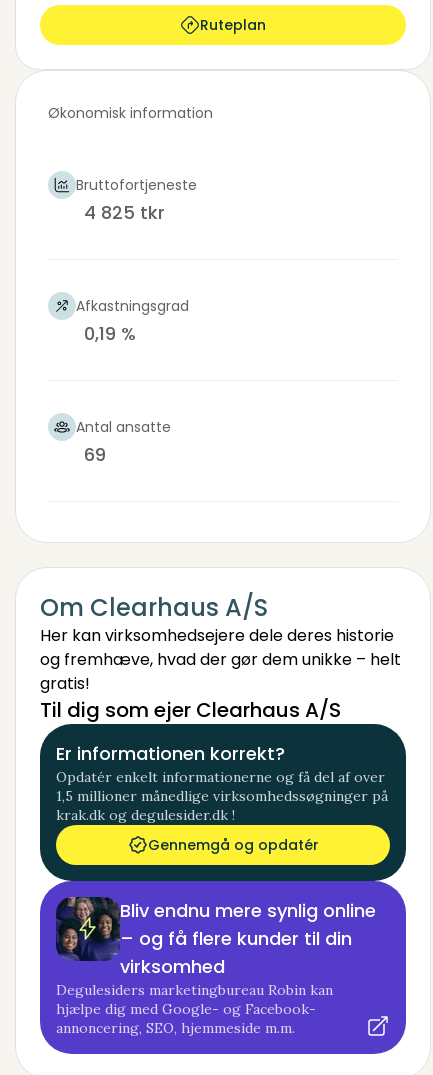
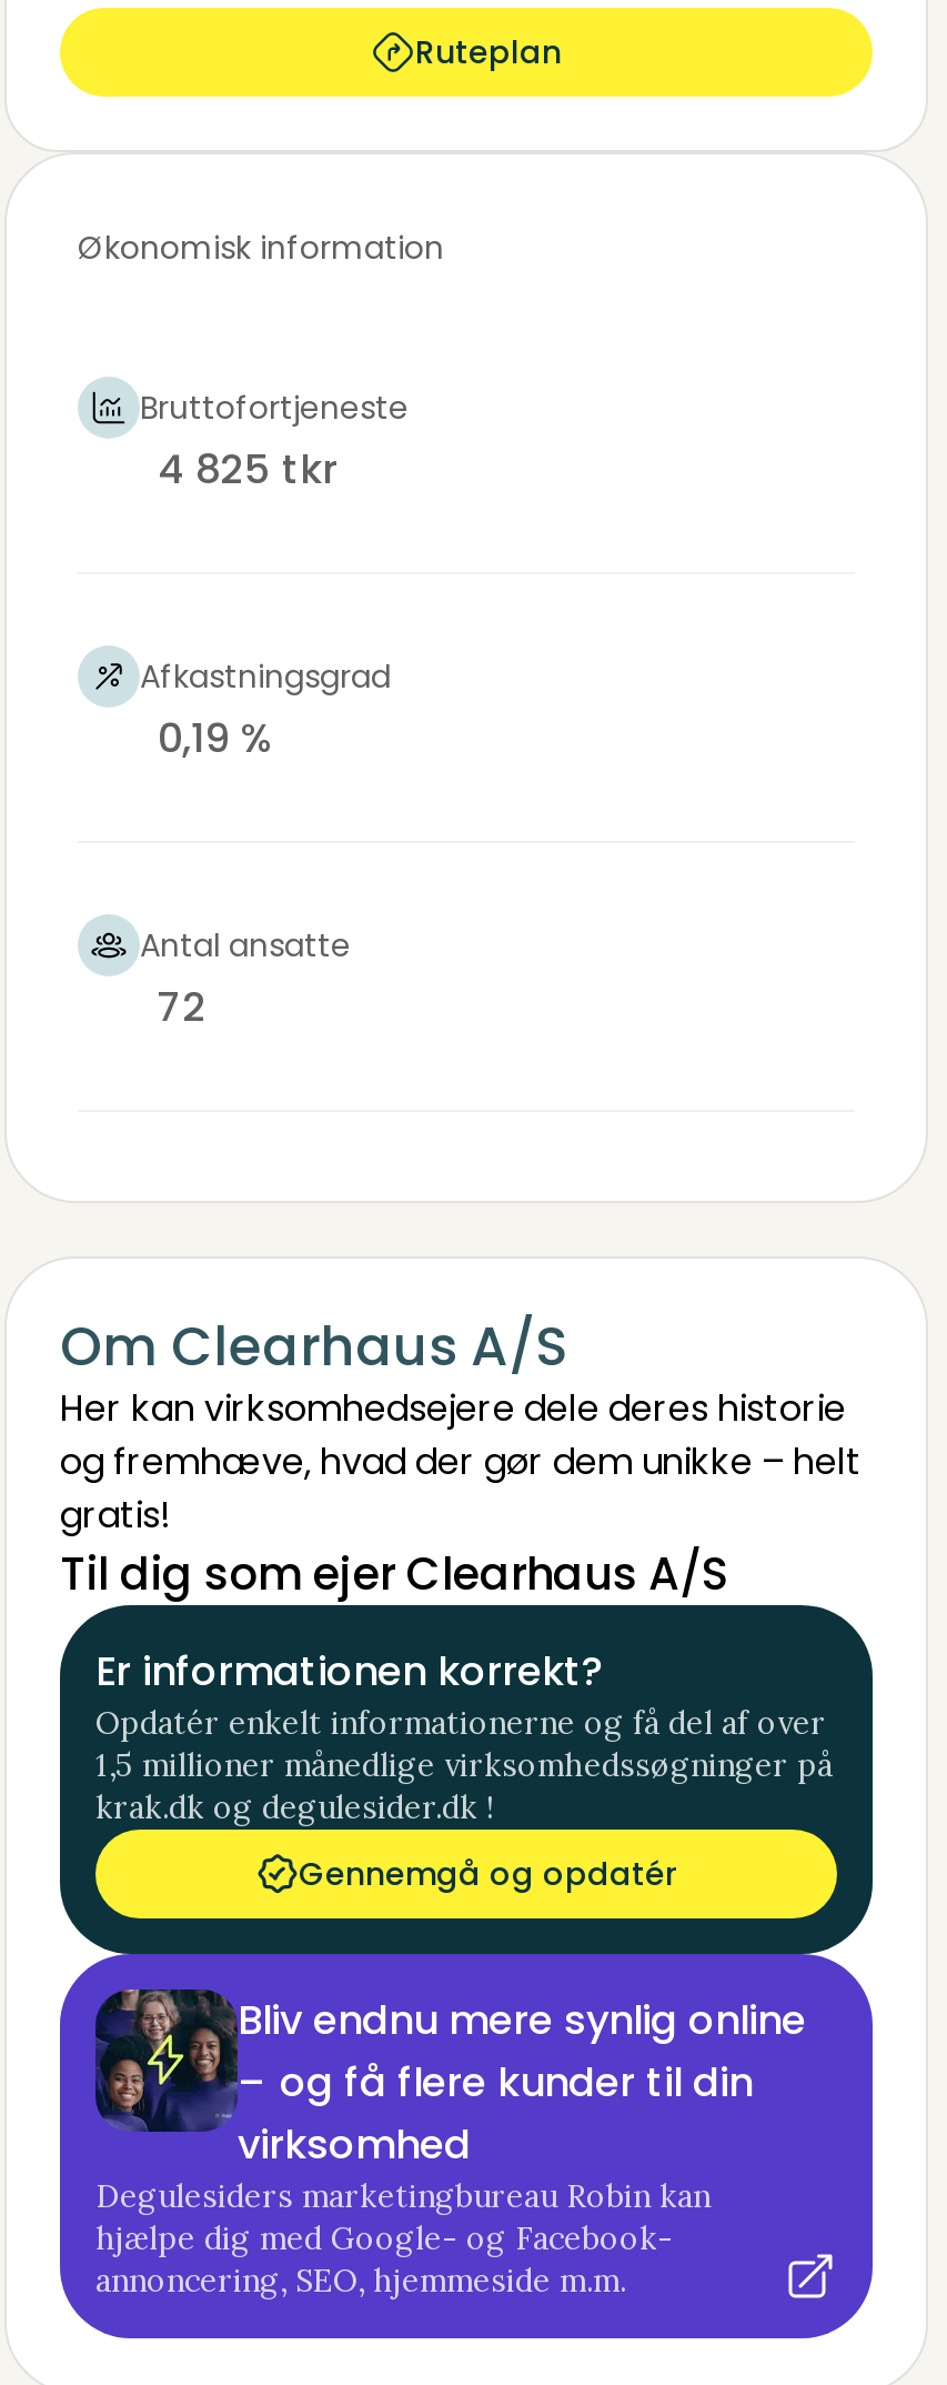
- 69
+ 72
